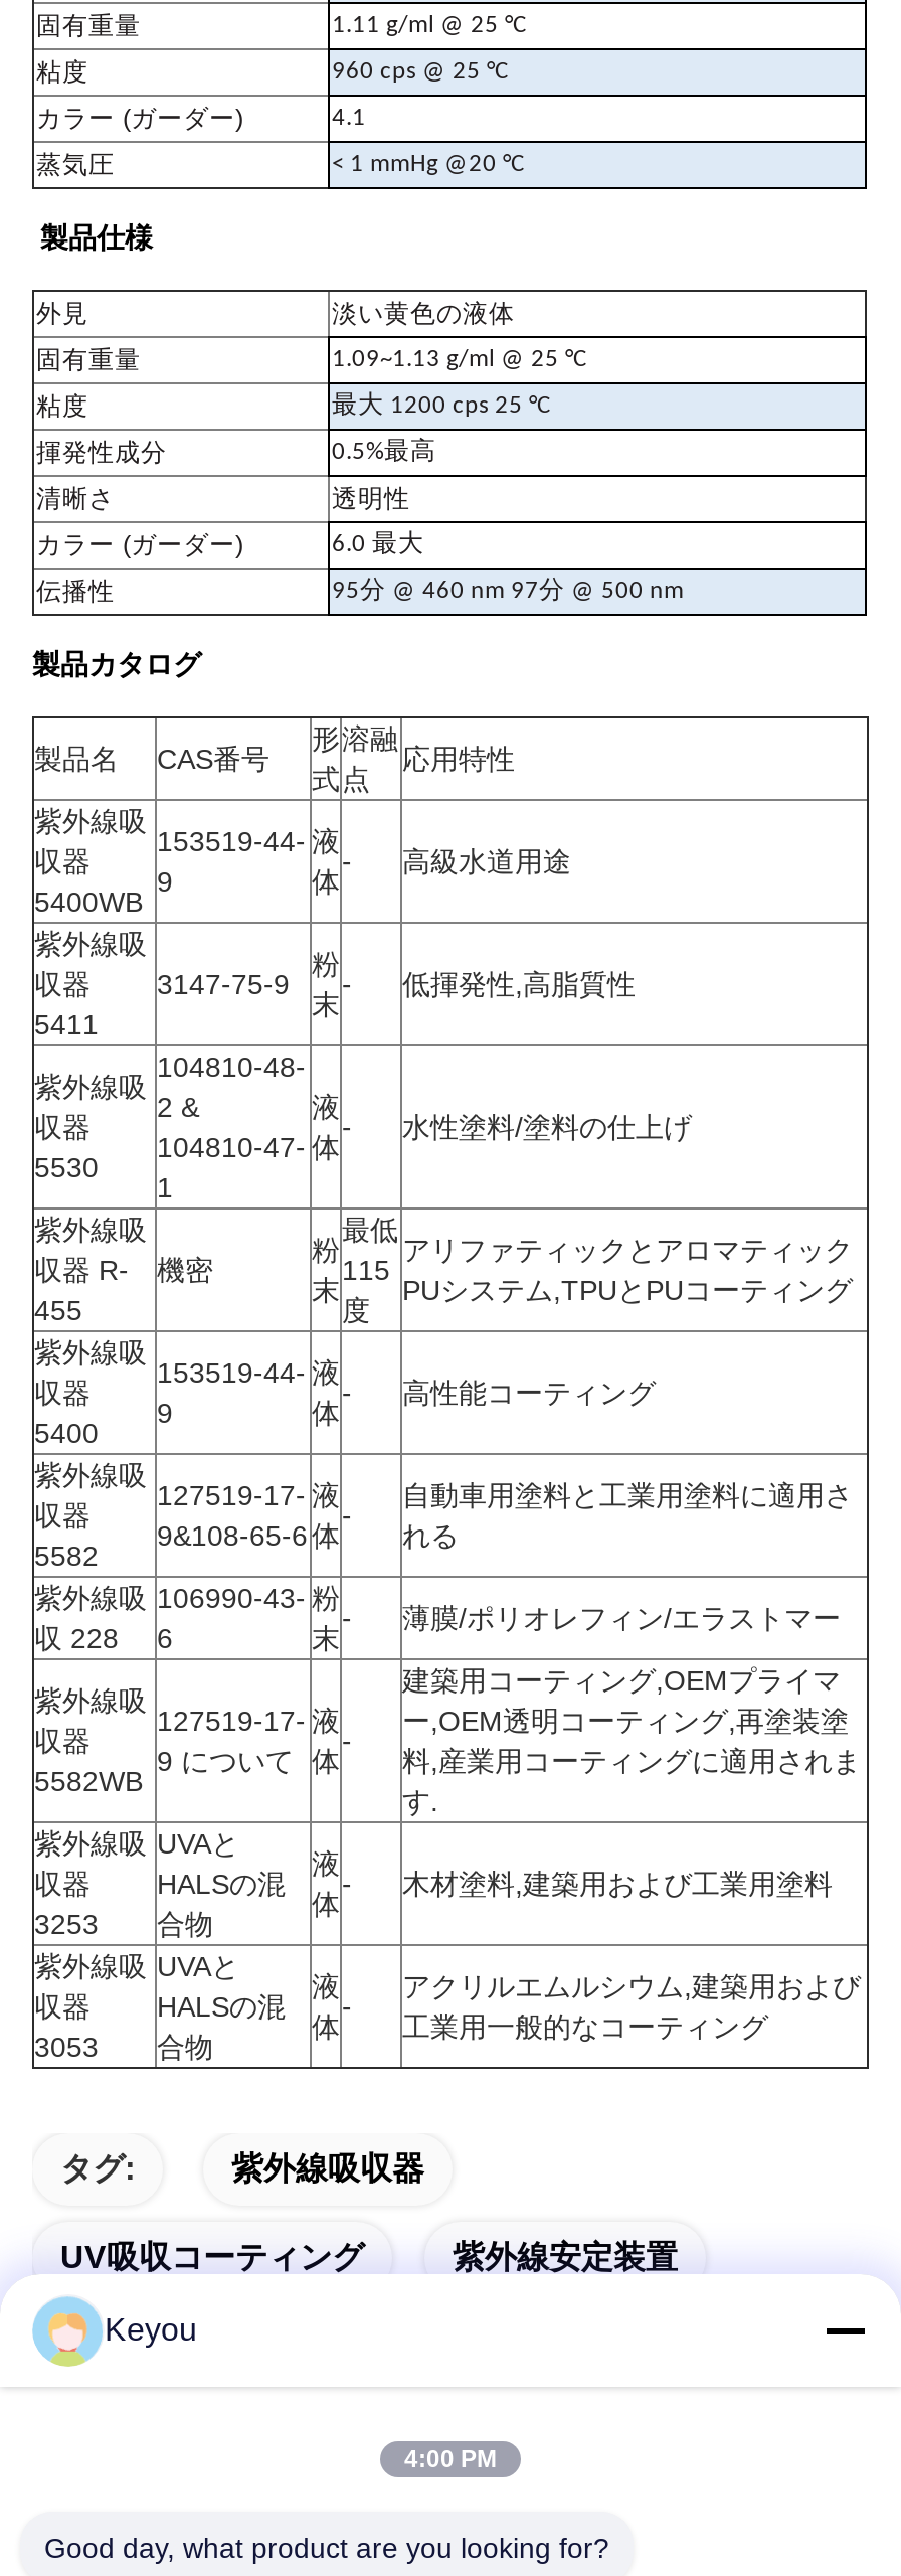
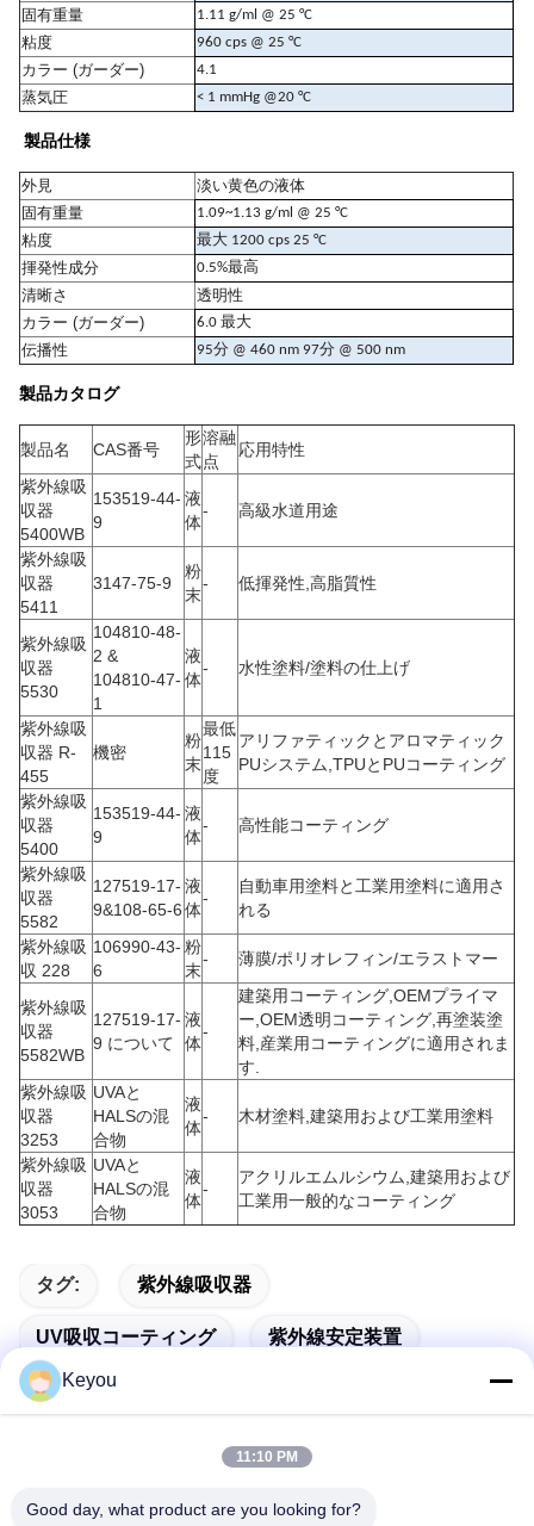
- 4:00 PM
+ 11:10 PM
